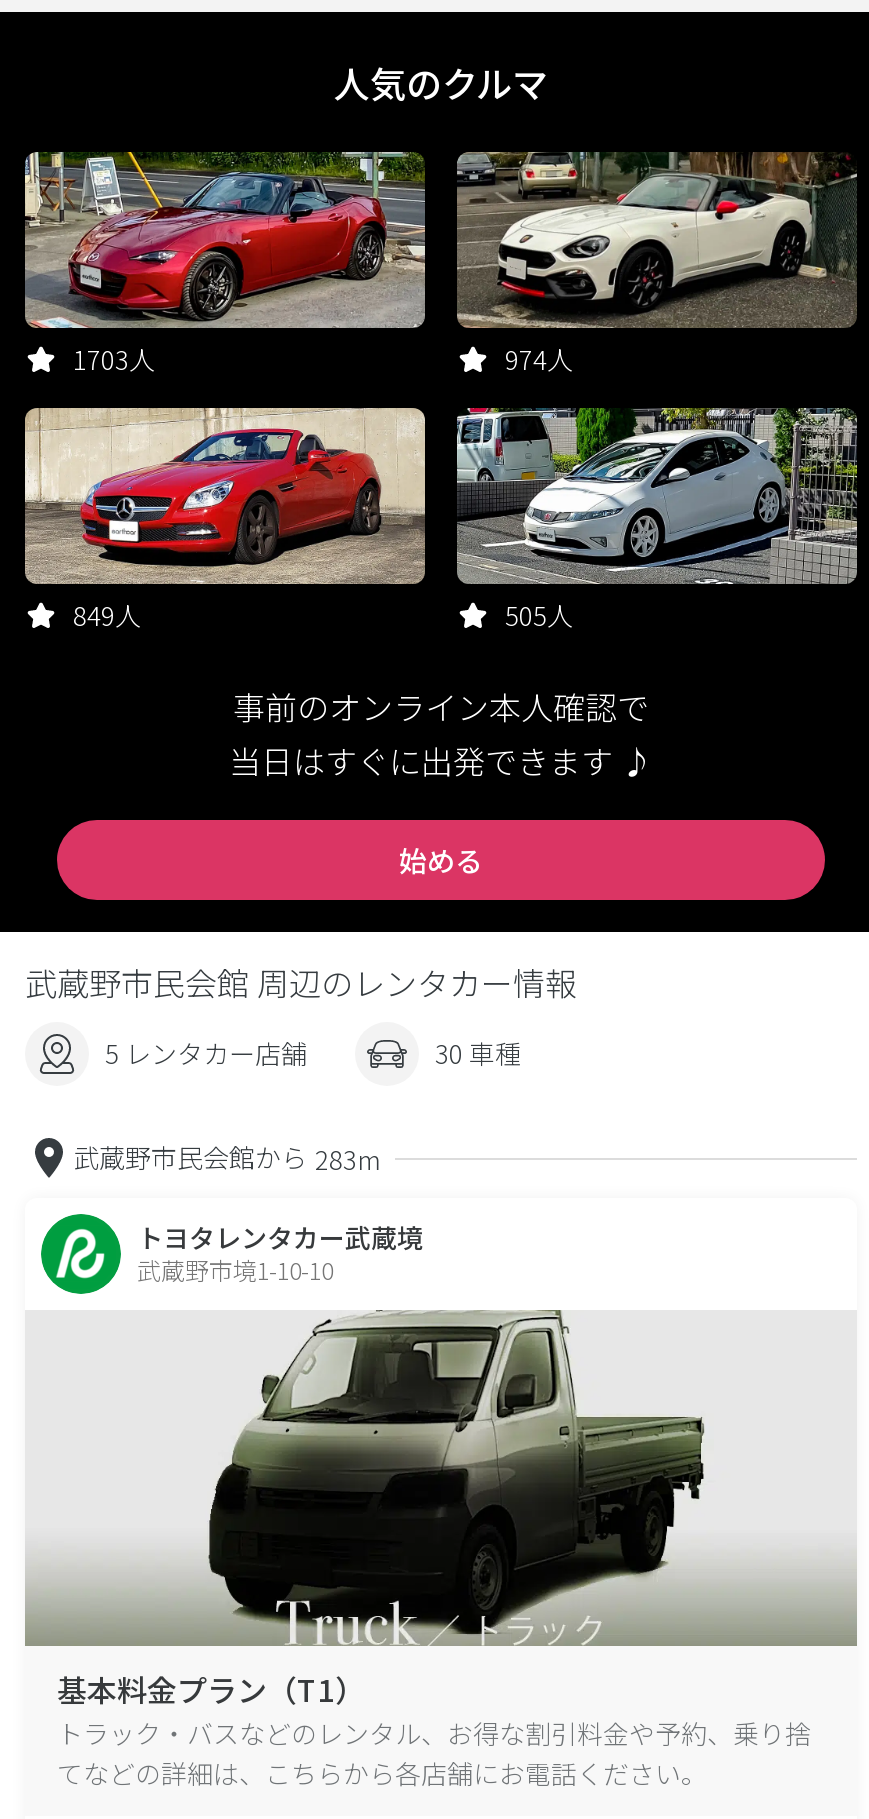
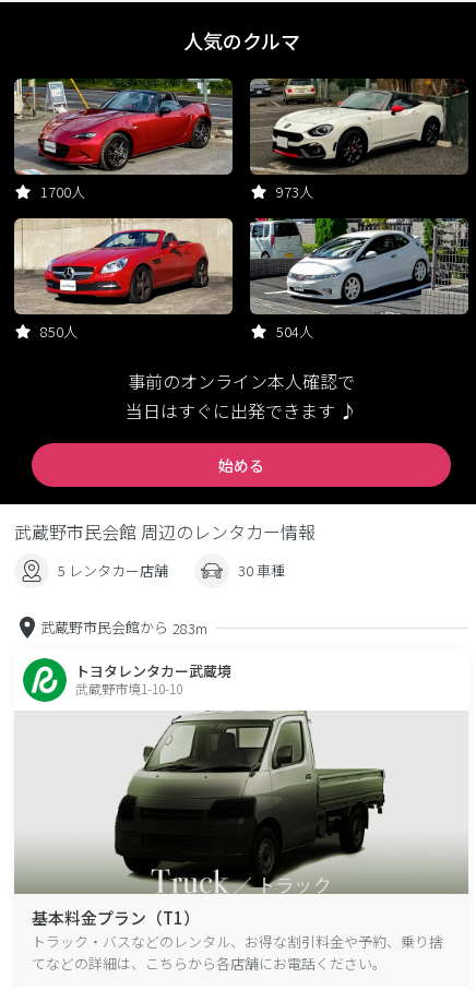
- 1703人
+ 1700人

- 974人
+ 973人

- 849人
+ 850人

- 505人
+ 504人
